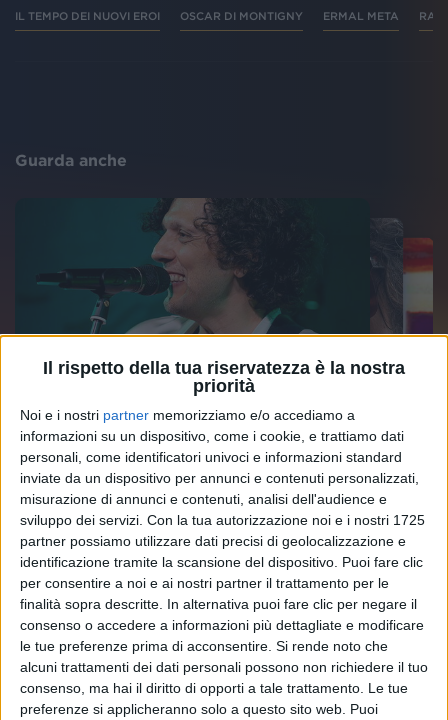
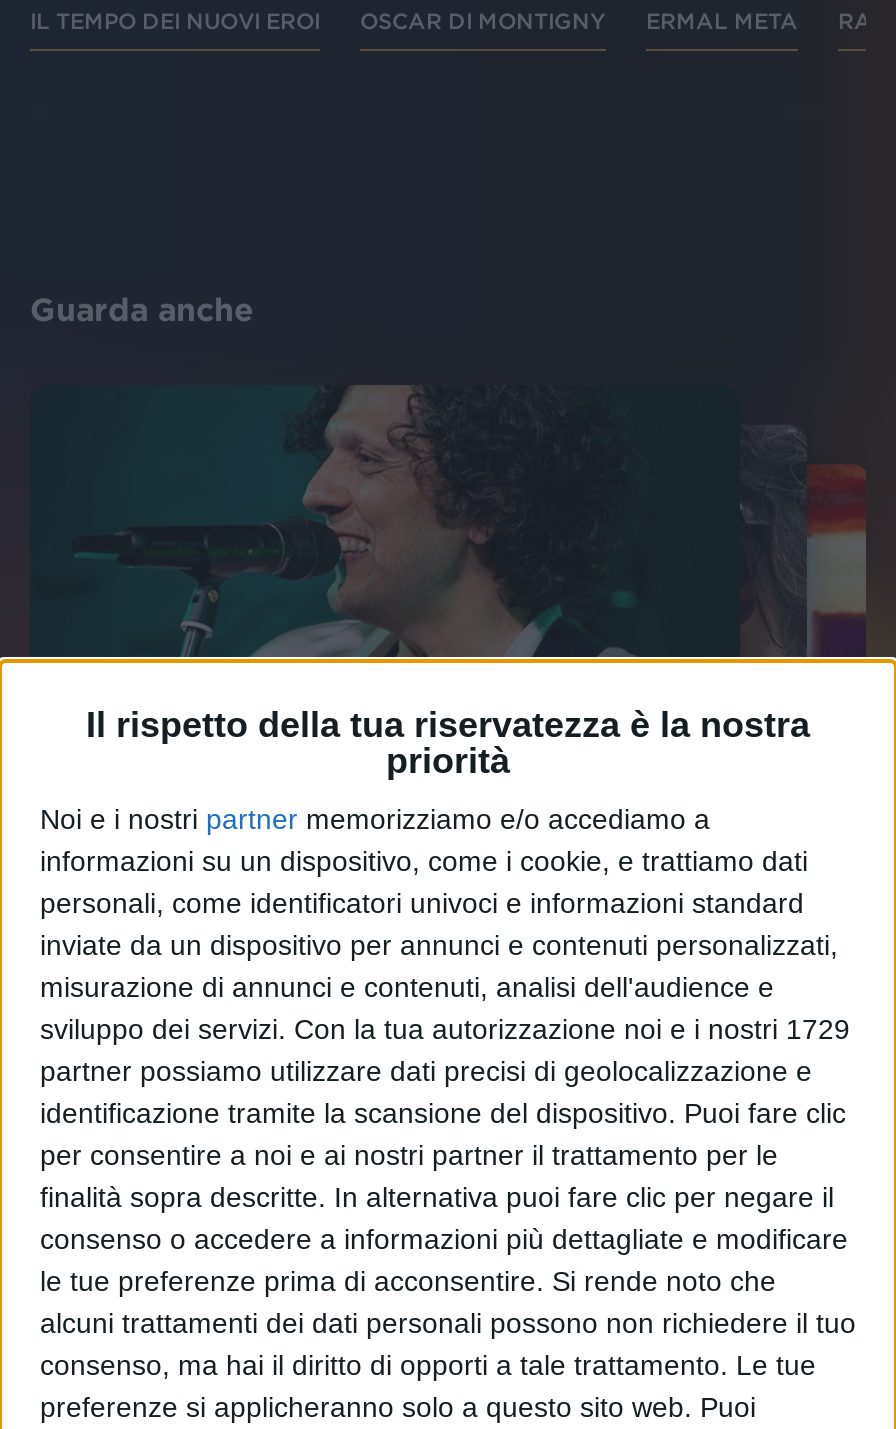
- sviluppo dei servizi. Con la tua autorizzazione noi e i nostri 1725
+ sviluppo dei servizi. Con la tua autorizzazione noi e i nostri 1729
